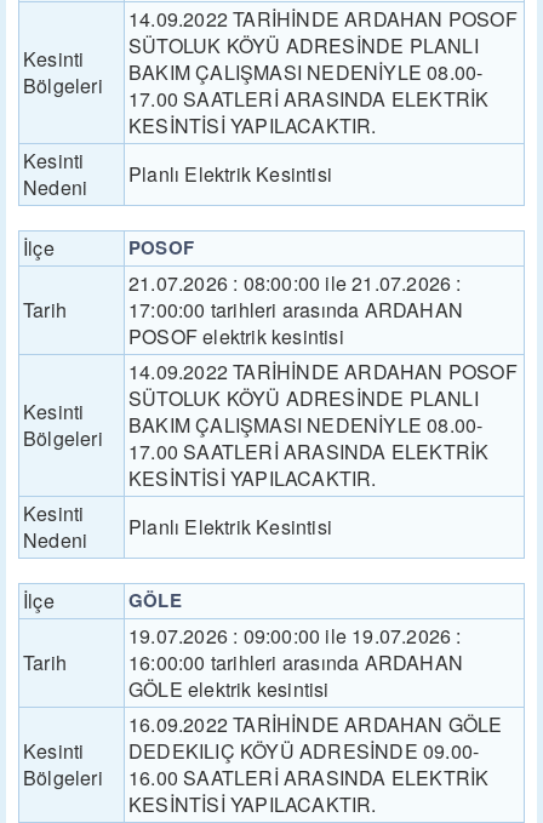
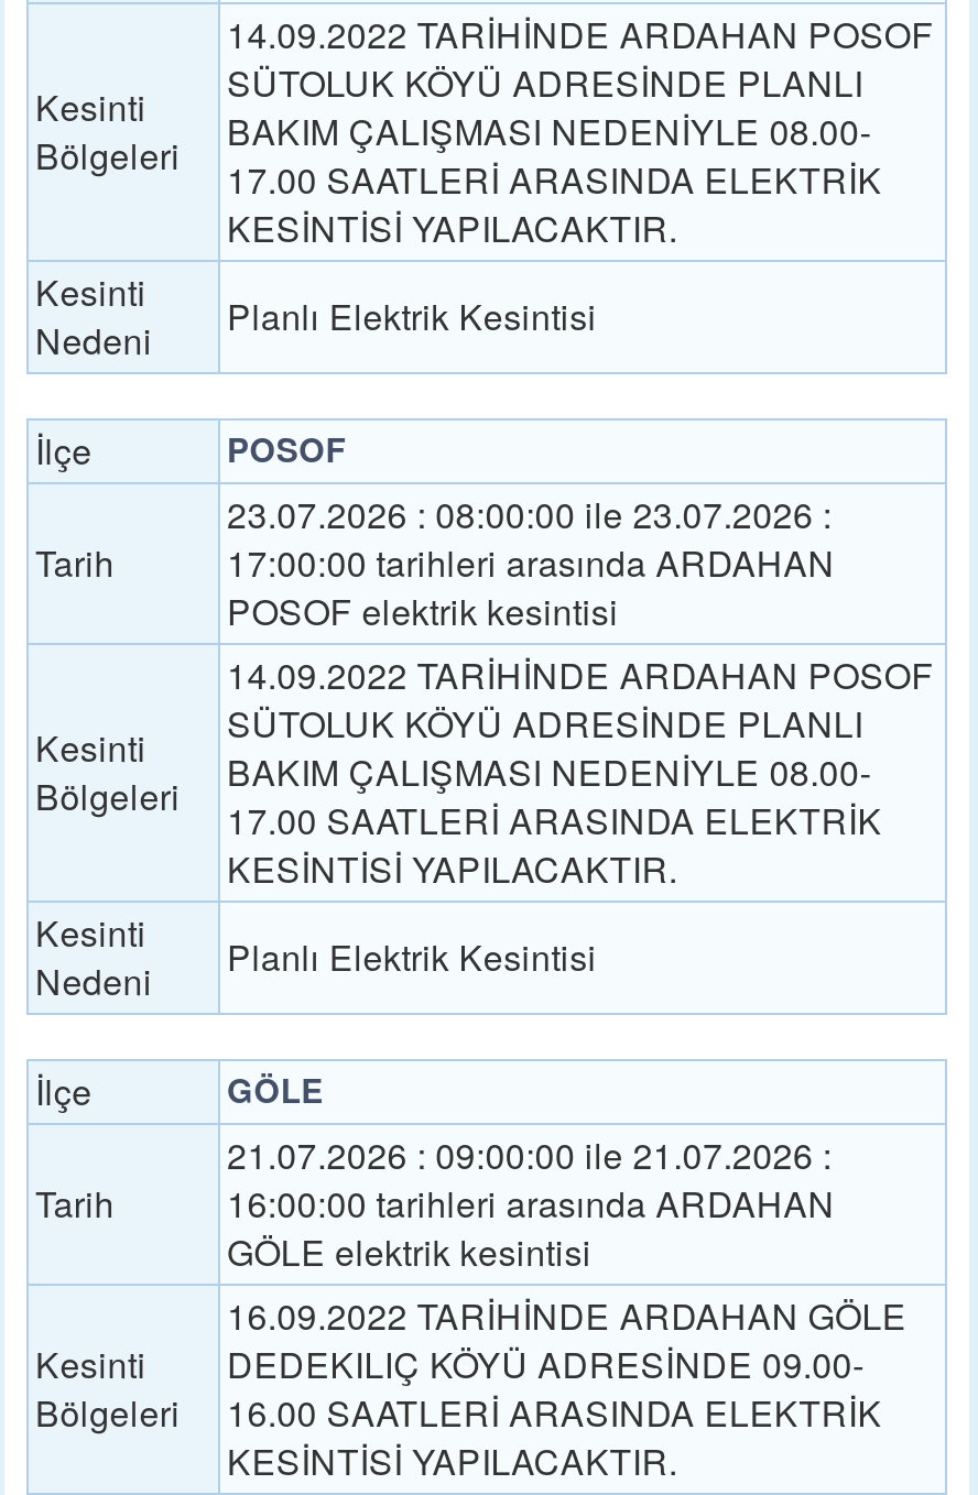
- 21.07.2026 : 08:00:00 ile 21.07.2026 :
+ 23.07.2026 : 08:00:00 ile 23.07.2026 :

- 19.07.2026 : 09:00:00 ile 19.07.2026 :
+ 21.07.2026 : 09:00:00 ile 21.07.2026 :
